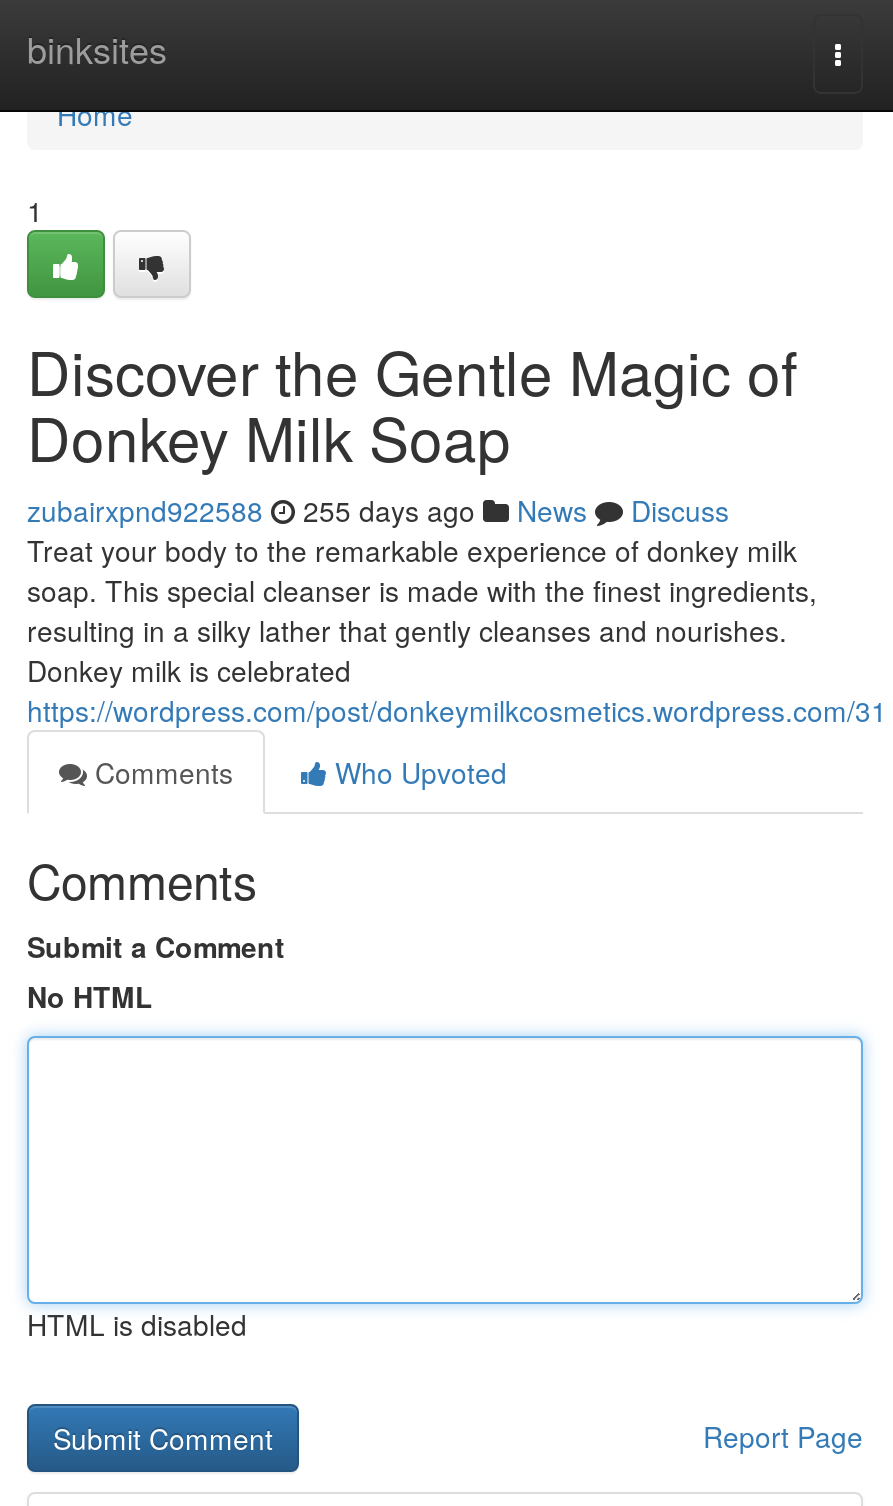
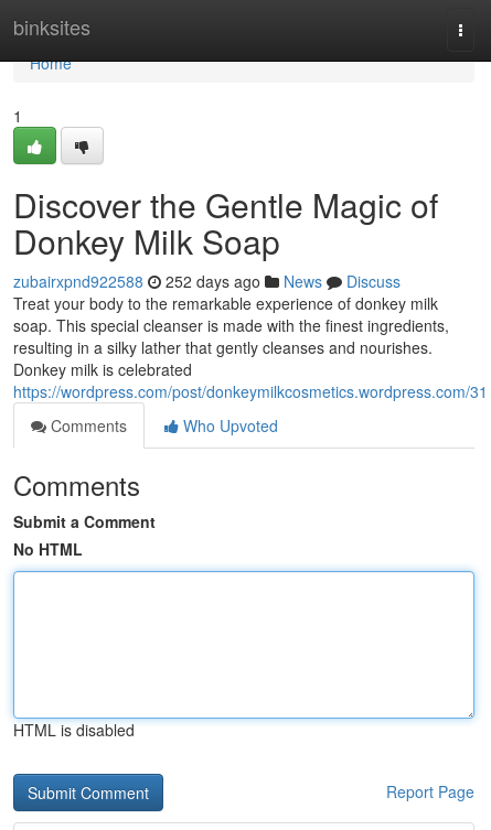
- zubairxpnd922588 255 days ago News Discuss
+ zubairxpnd922588 252 days ago News Discuss
